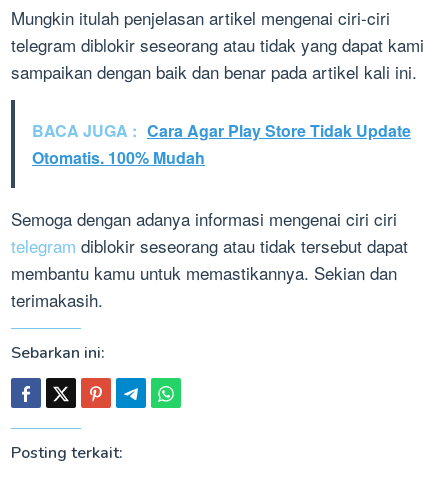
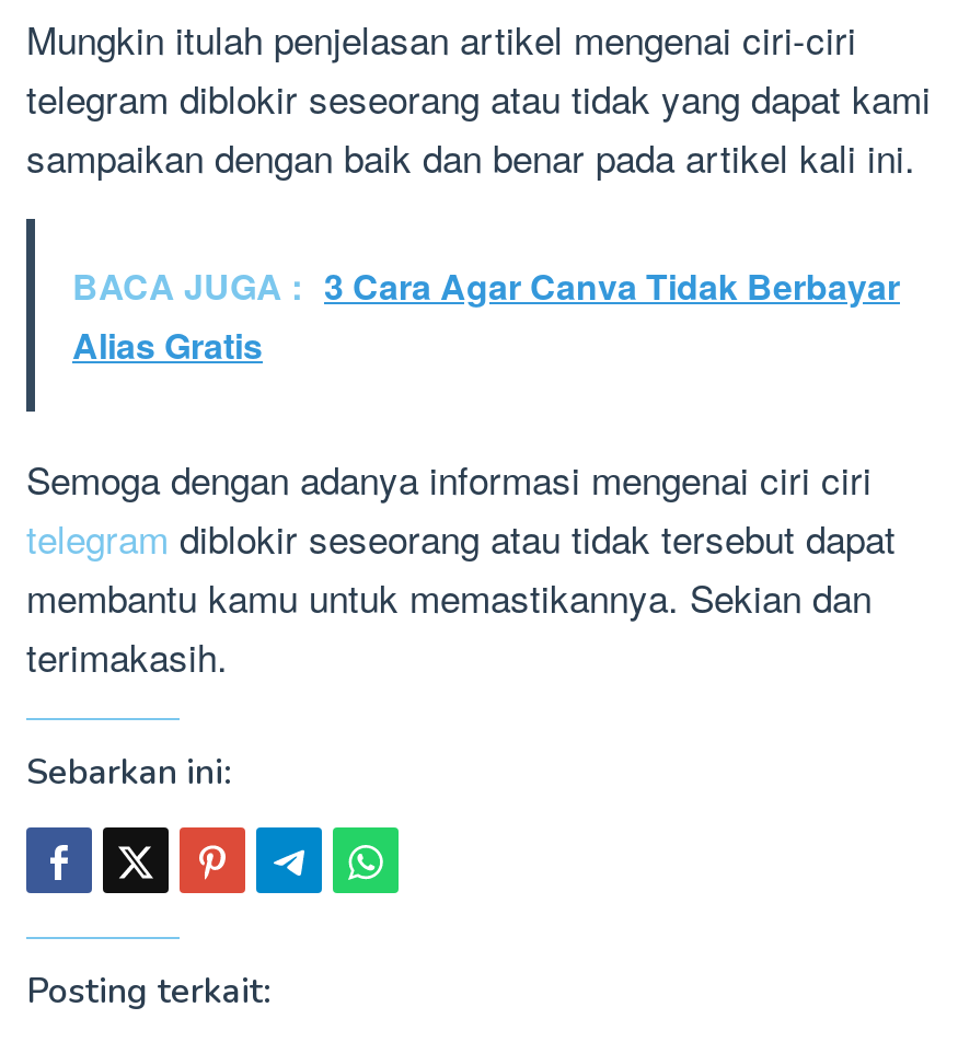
- BACA JUGA : Cara Agar Play Store Tidak Update
- Otomatis. 100% Mudah
+ BACA JUGA : 3 Cara Agar Canva Tidak Berbayar
+ Alias Gratis
